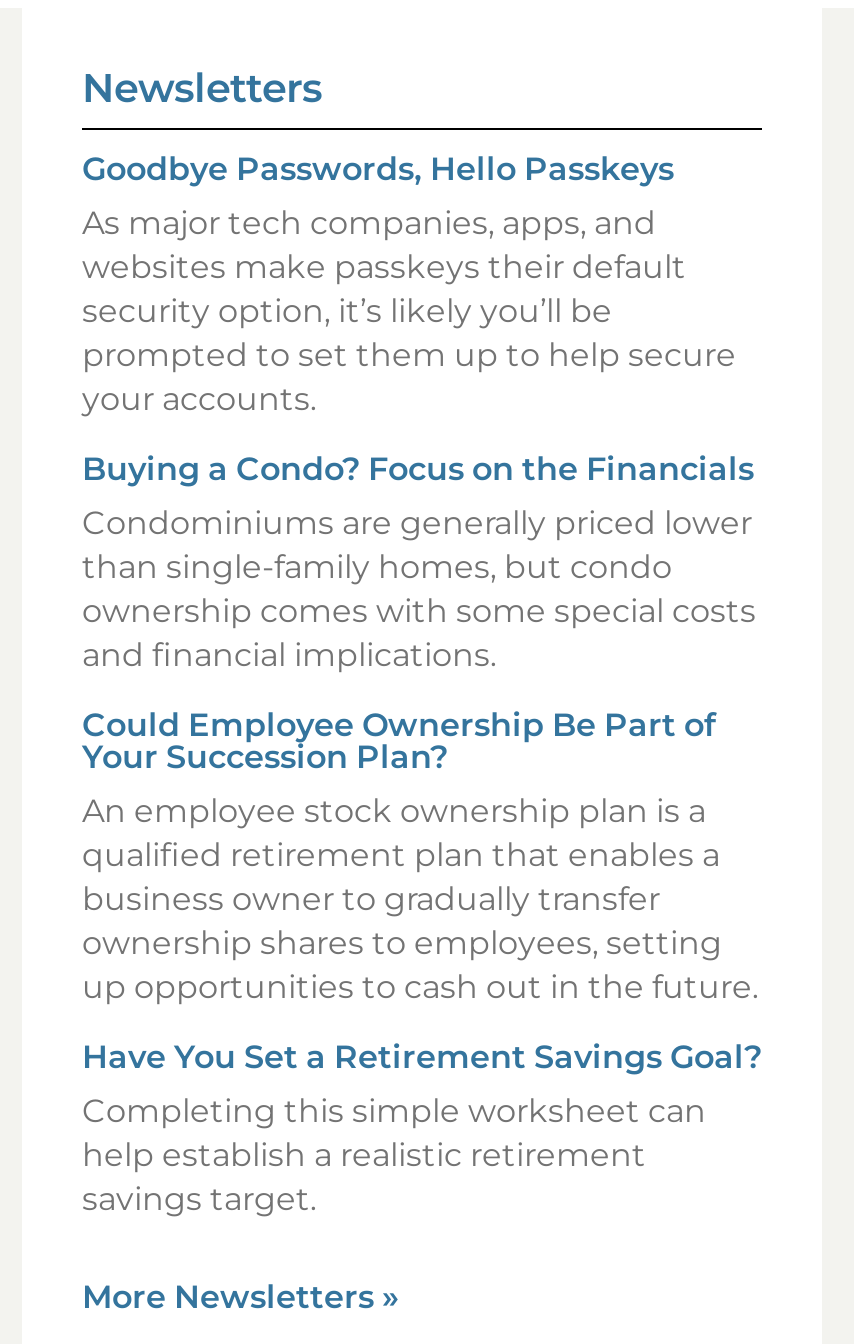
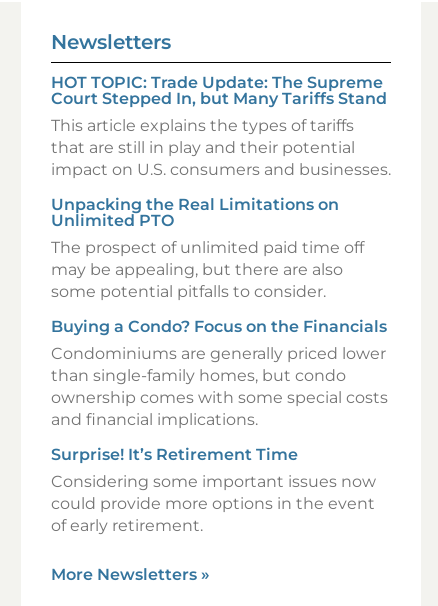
- Goodbye Passwords, Hello Passkeys
- As major tech companies, apps, and
- websites make passkeys their default
- security option, it’s likely you’ll be
- prompted to set them up to help secure
- your accounts.
+ HOT TOPIC: Trade Update: The Supreme
+ Court Stepped In, but Many Tariffs Stand
+ This article explains the types of tariffs
+ that are still in play and their potential
+ impact on U.S. consumers and businesses.
+ Unpacking the Real Limitations on
+ Unlimited PTO
+ The prospect of unlimited paid time off
+ may be appealing, but there are also
+ some potential pitfalls to consider.

moved down: Buying a Condo? Focus on the Financials | Condominiums are generally priced lower | than single-family homes, but condo | ownership comes with some special costs | and financial implications.

- Could Employee Ownership Be Part of
- Your Succession Plan?
- An employee stock ownership plan is a
- qualified retirement plan that enables a
- business owner to gradually transfer
- ownership shares to employees, setting
- up opportunities to cash out in the future.
- Have You Set a Retirement Savings Goal?
- Completing this simple worksheet can
- help establish a realistic retirement
- savings target.
+ Surprise! It’s Retirement Time
+ Considering some important issues now
+ could provide more options in the event
+ of early retirement.
